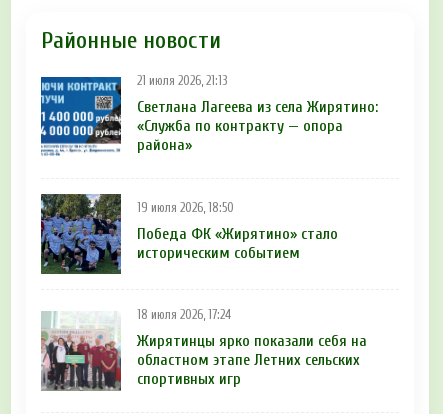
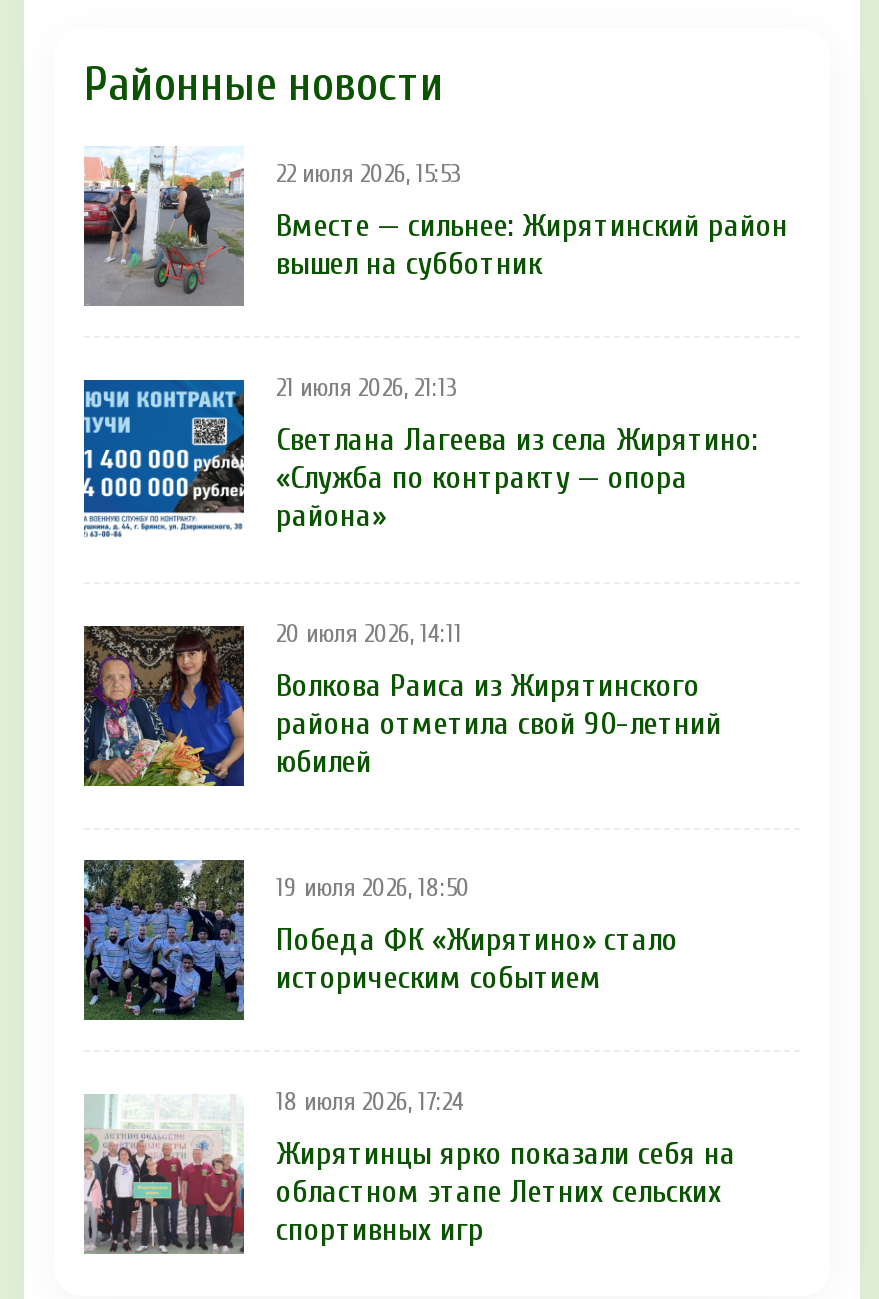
+ [image]
+ 22 июля 2026, 15:53
+ Вместе — сильнее: Жирятинский район
+ вышел на субботник

+ [image]
+ 20 июля 2026, 14:11
+ Волкова Раиса из Жирятинского
+ района отметила свой 90-летний
+ юбилей
